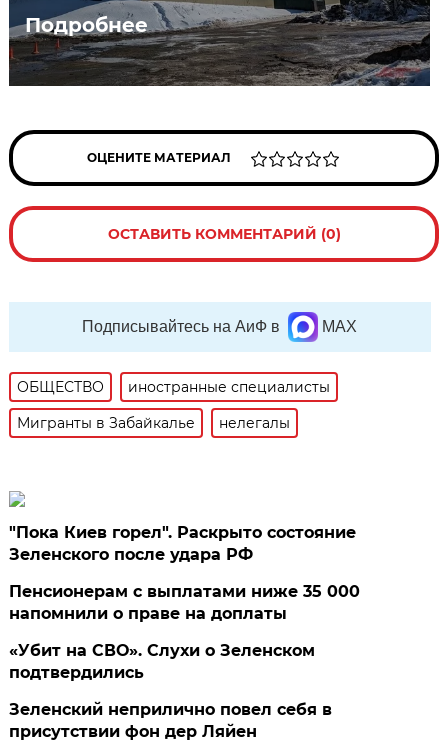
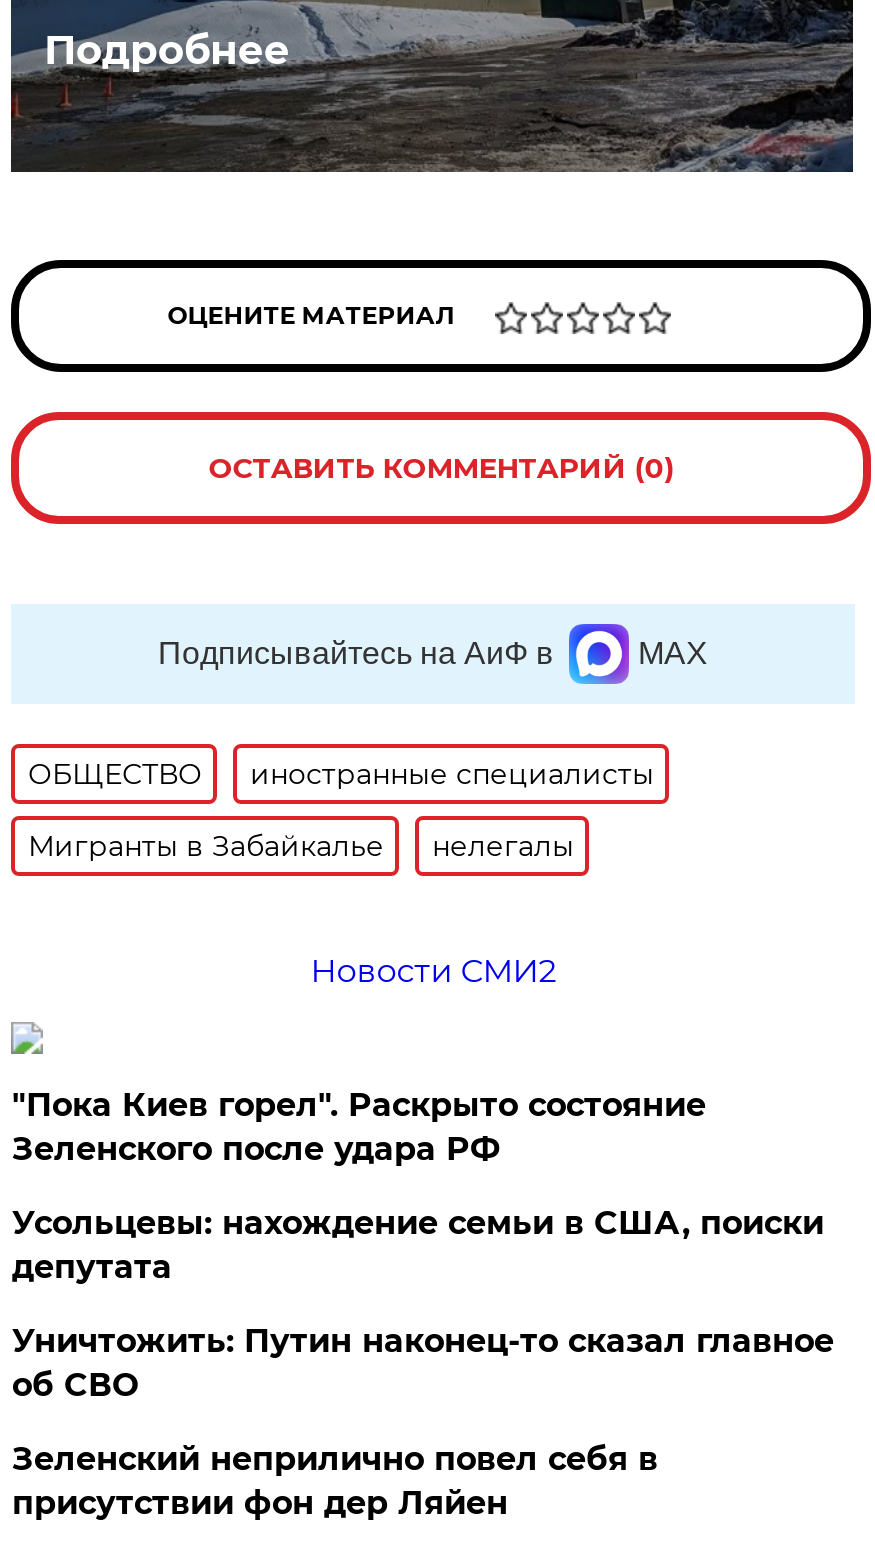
+ Новости СМИ2

- Пенсионерам с выплатами ниже 35 000
- напомнили о праве на доплаты
+ Усольцевы: нахождение семьи в США, поиски
+ депутата

- «Убит на СВО». Слухи о Зеленском
- подтвердились
+ Уничтожить: Путин наконец-то сказал главное
+ об СВО
